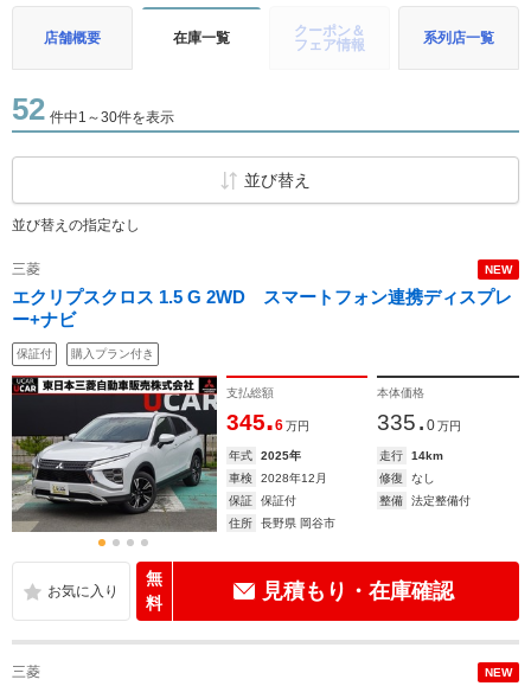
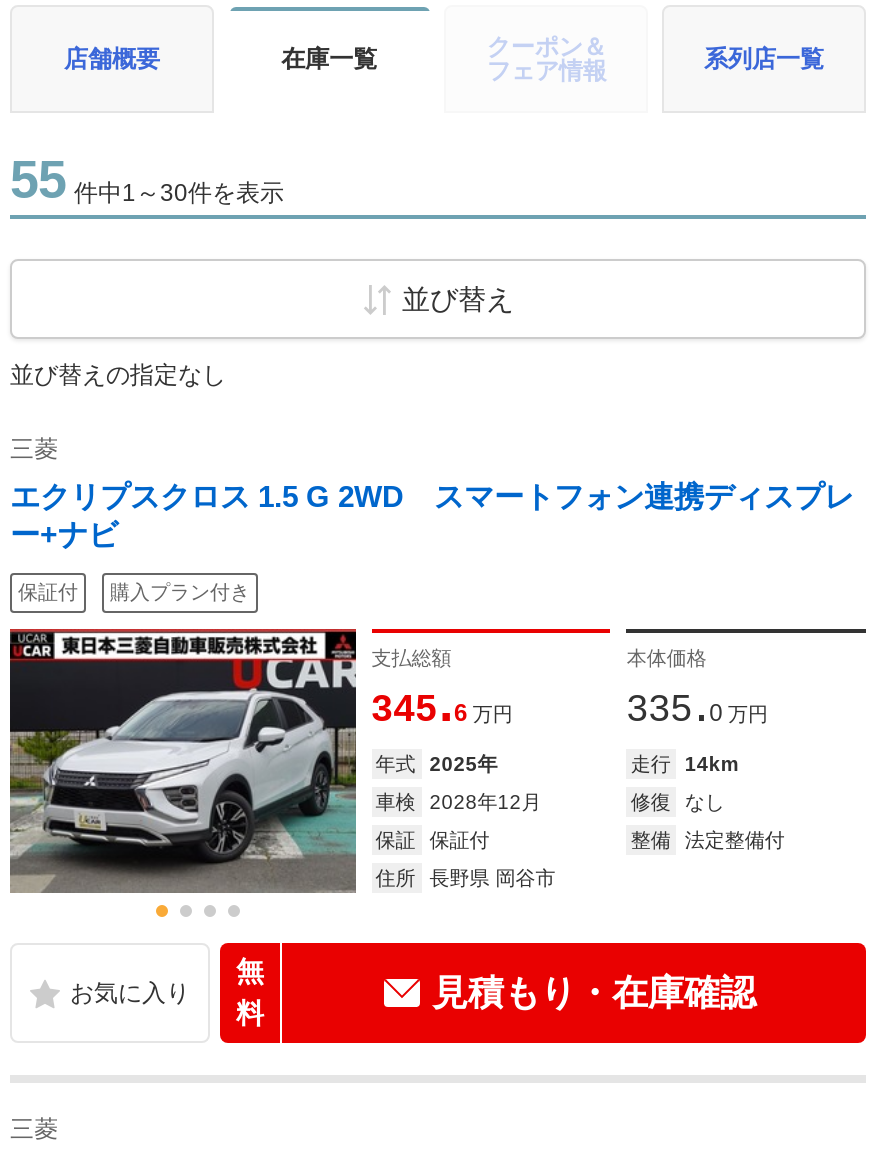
- 52 件中1～30件を表示
+ 55 件中1～30件を表示

- NEW

- NEW
